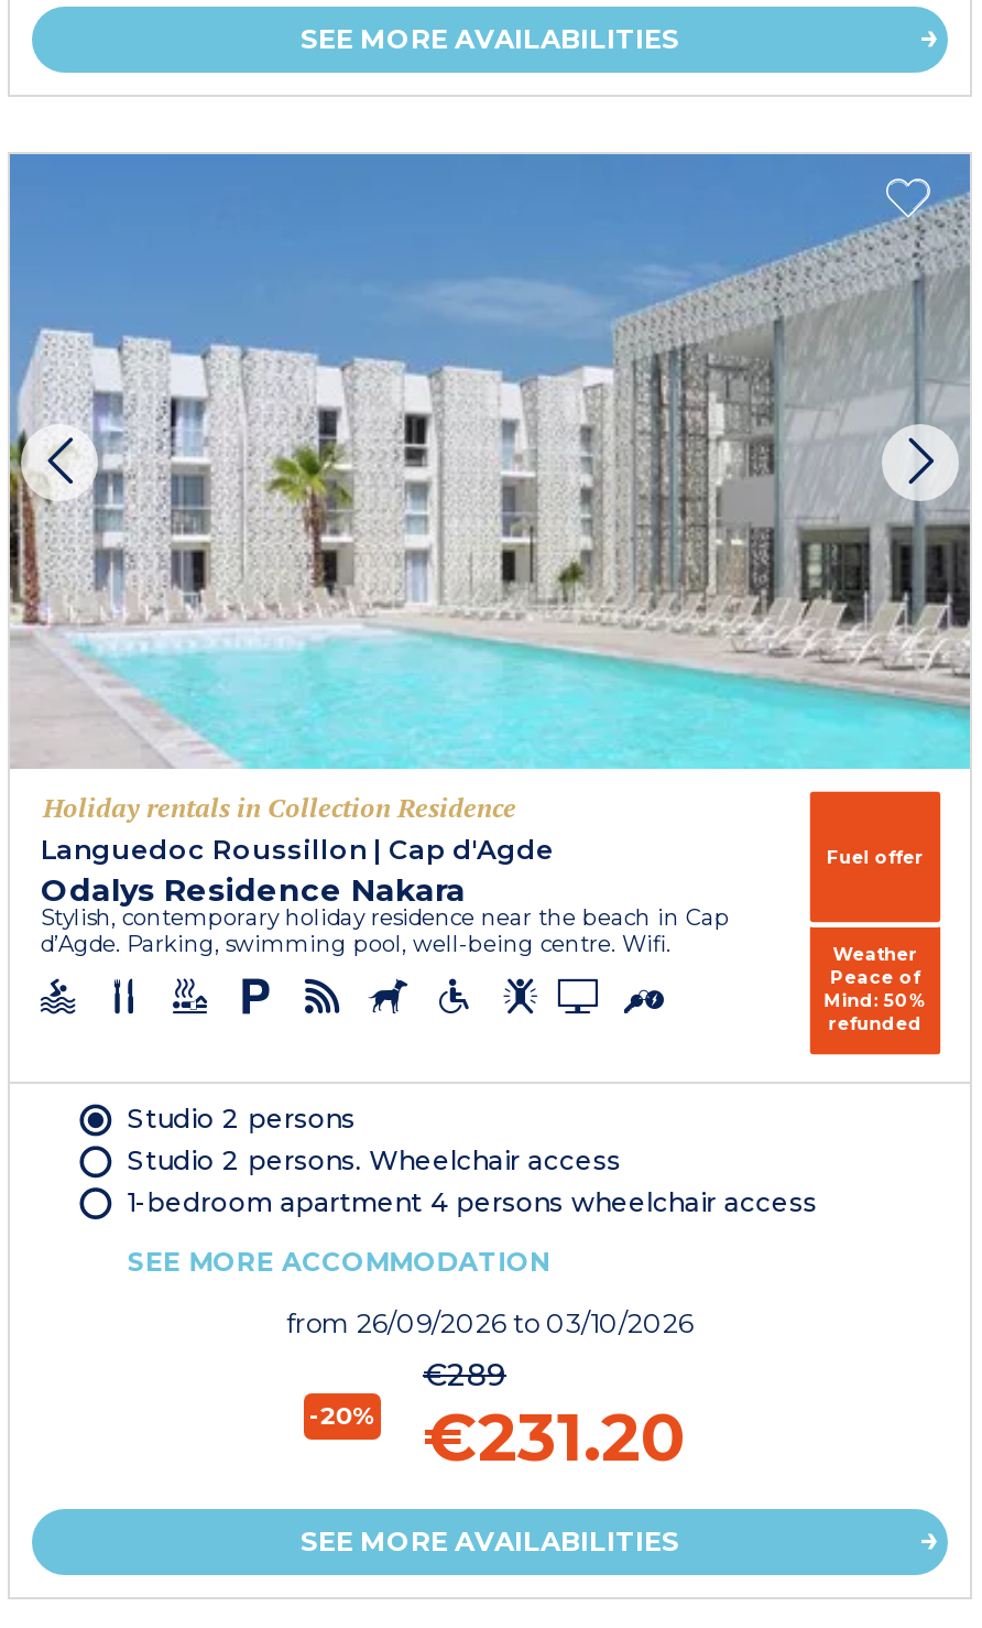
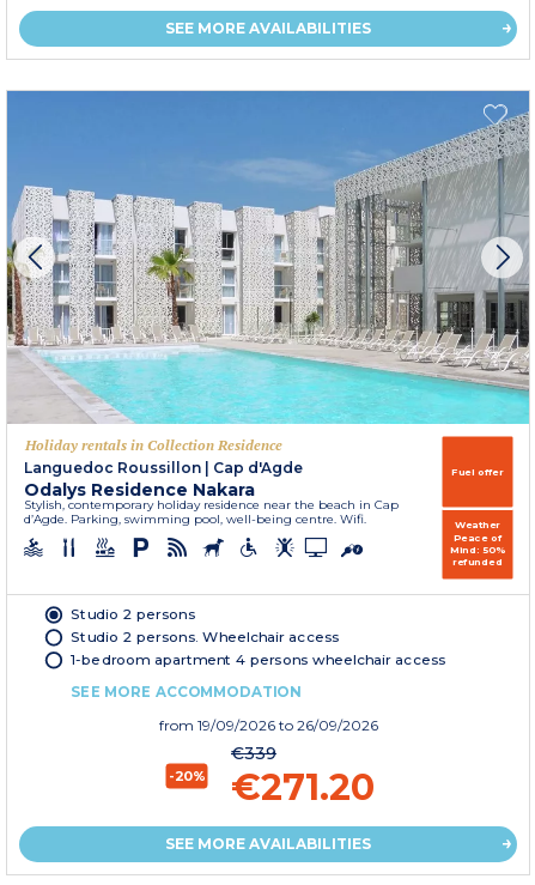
- from 26/09/2026 to 03/10/2026
+ from 19/09/2026 to 26/09/2026

- €289
+ €339

- -20% €231.20
+ -20% €271.20
